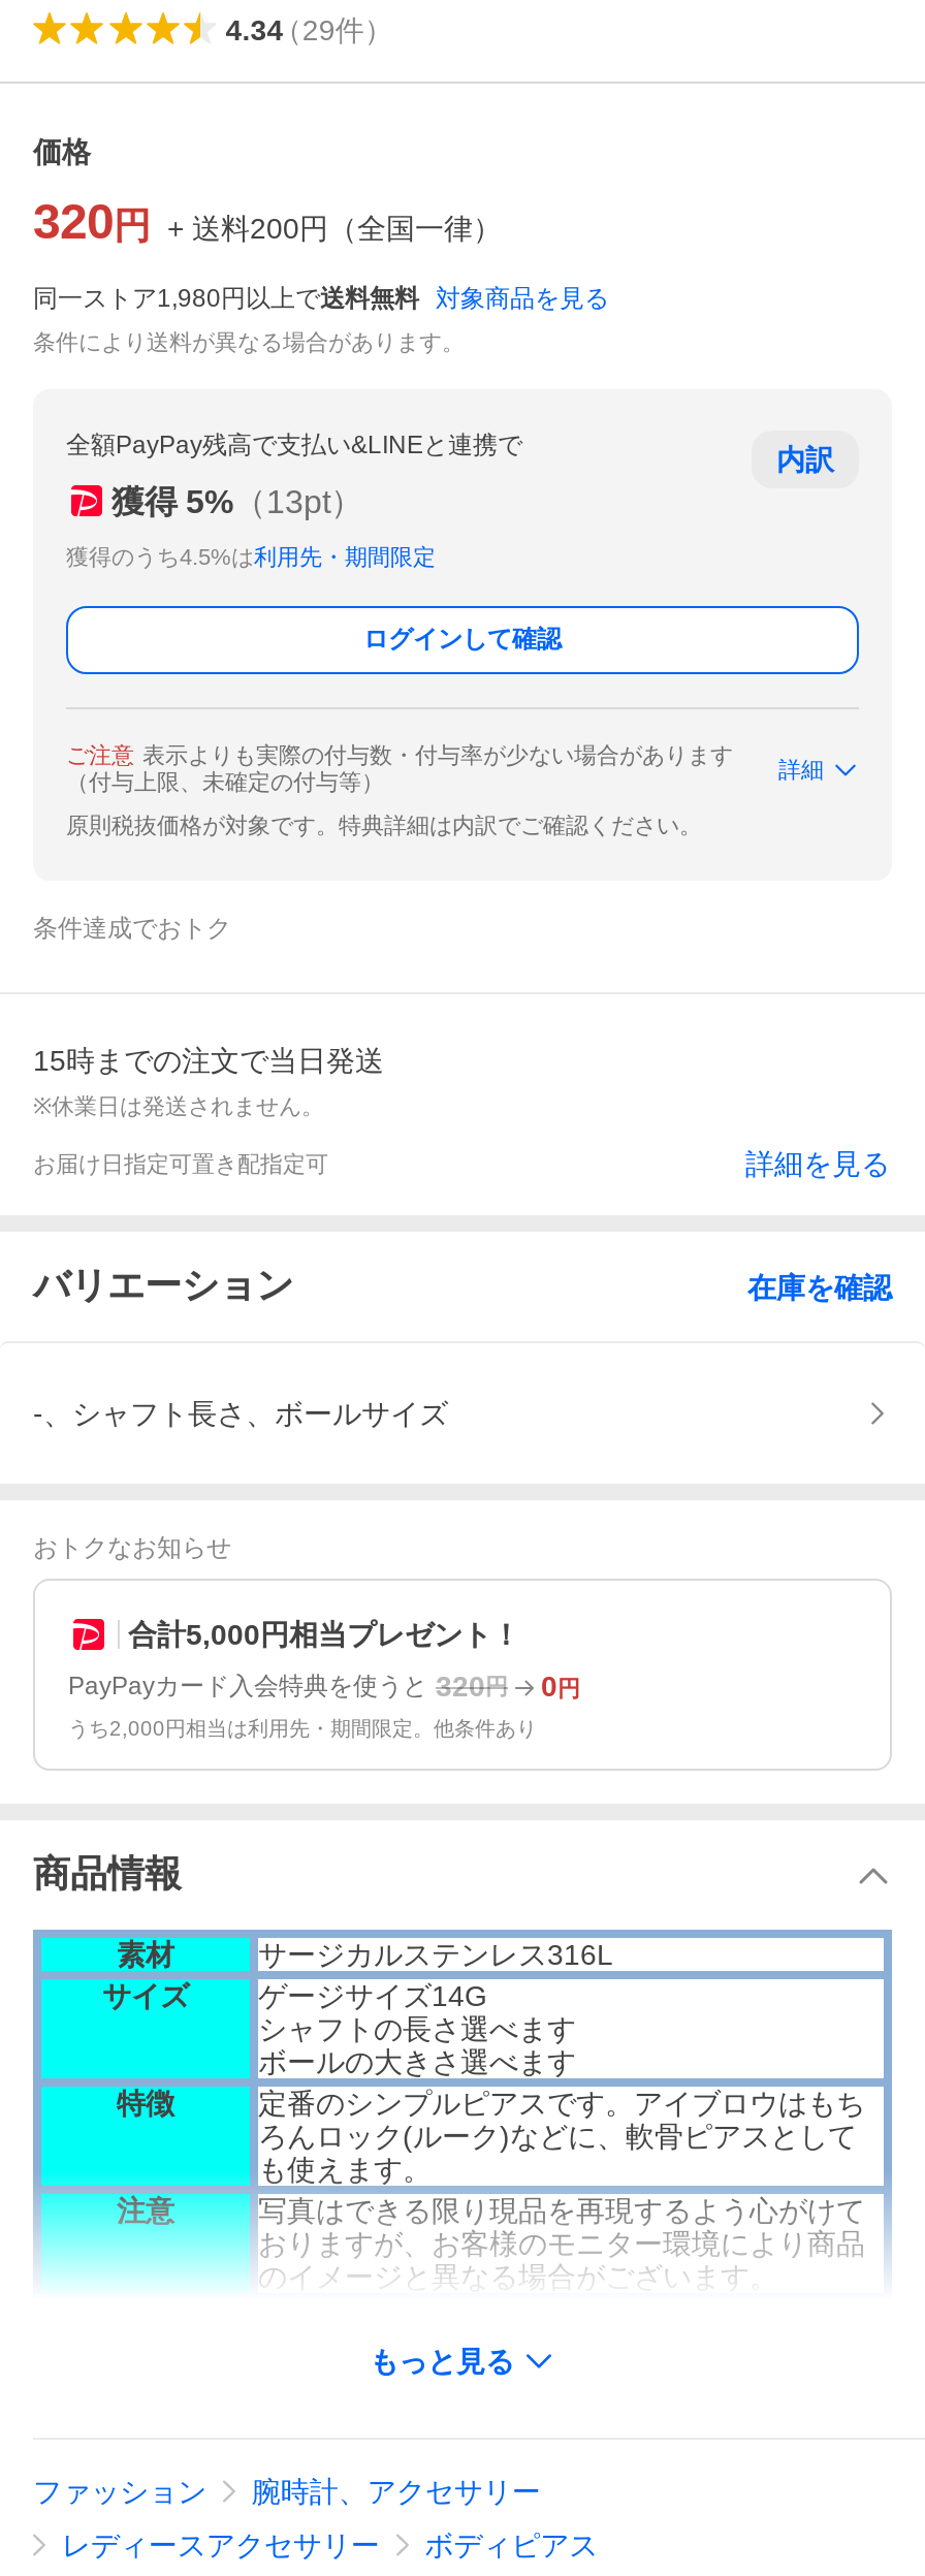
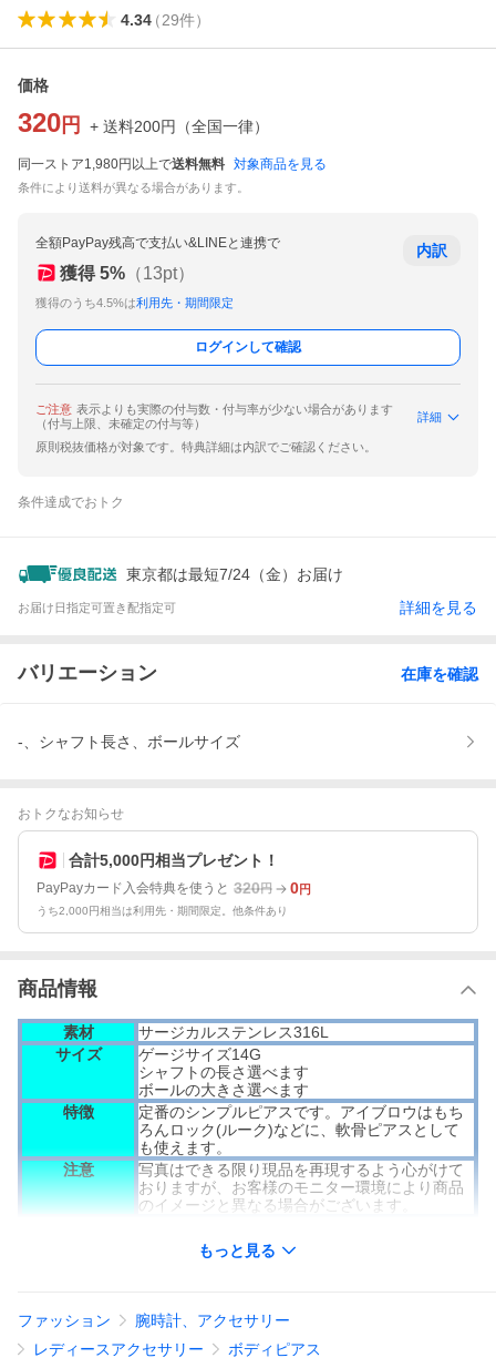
- 15時までの注文で当日発送
- ※休業日は発送されません。
+ 東京都は最短7/24（金）お届け
